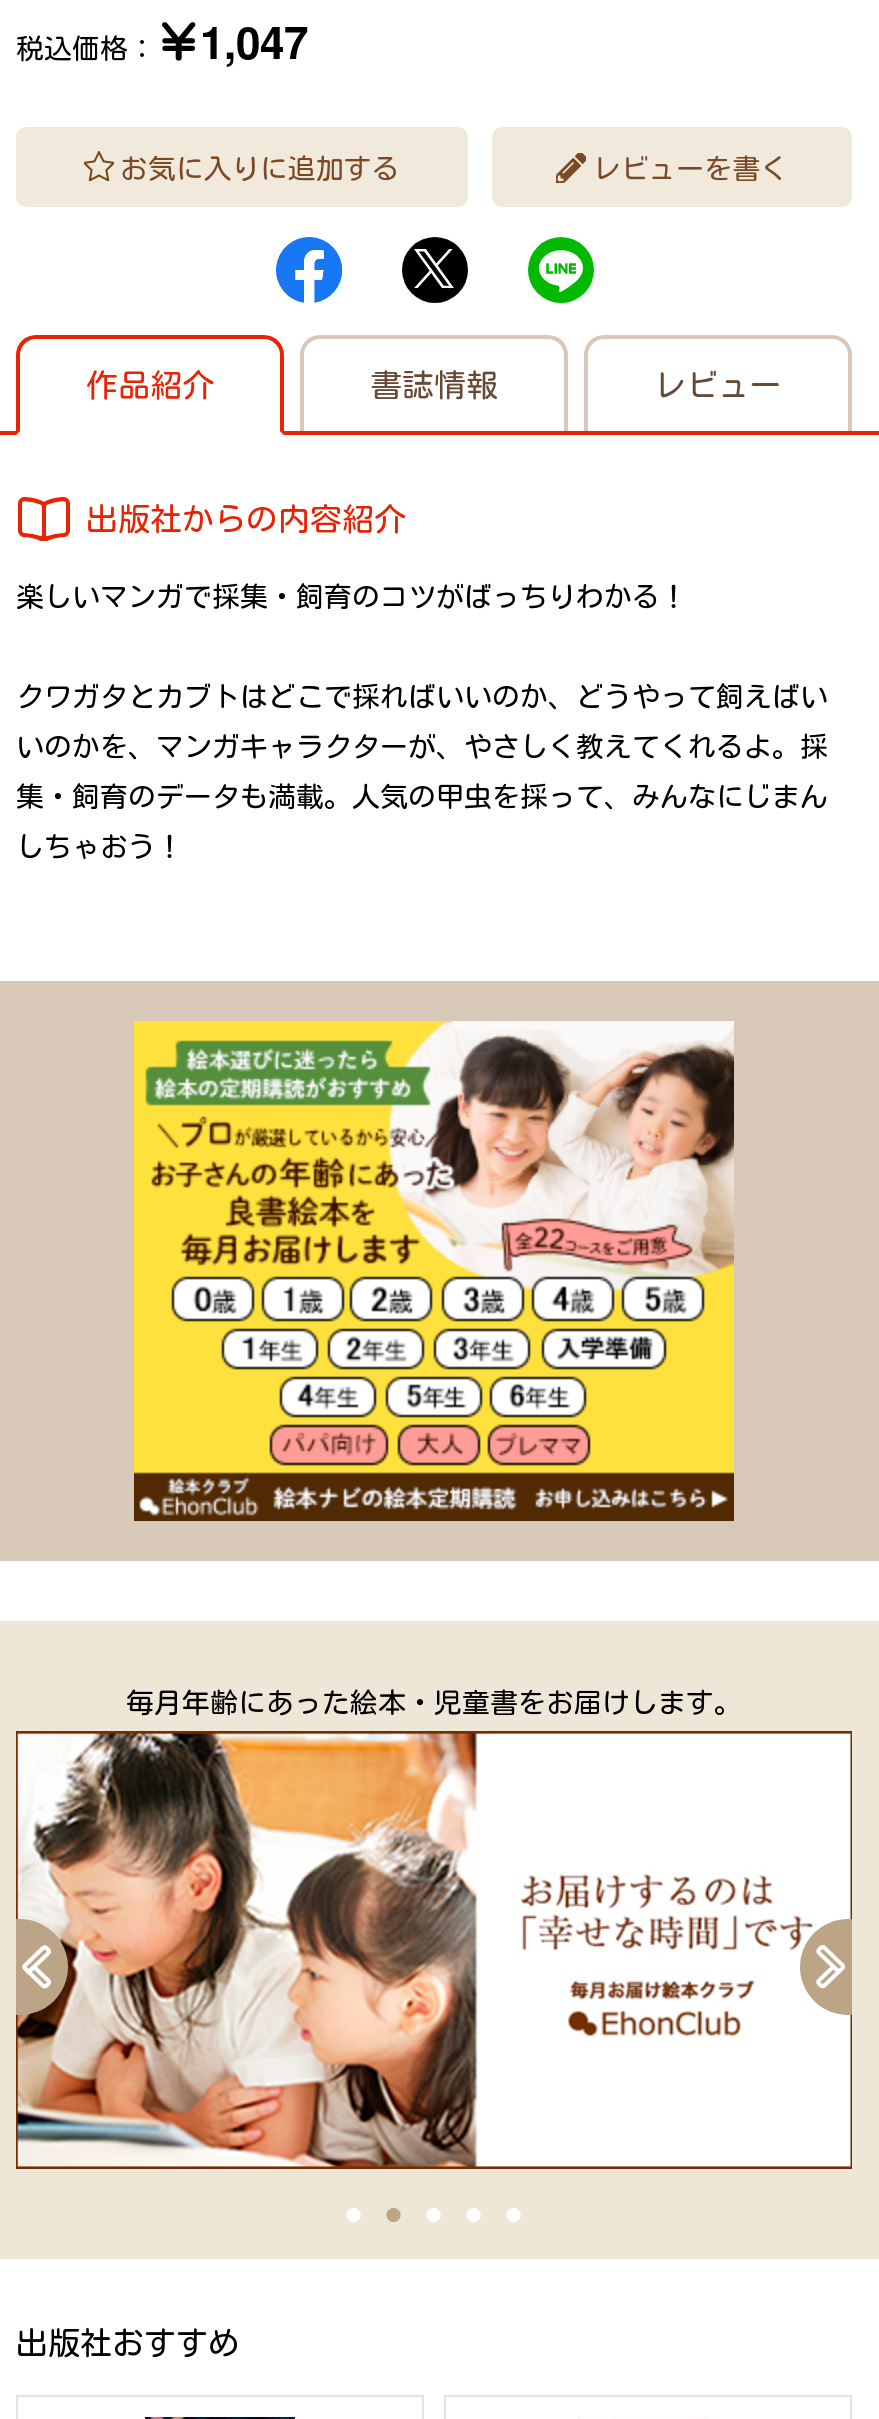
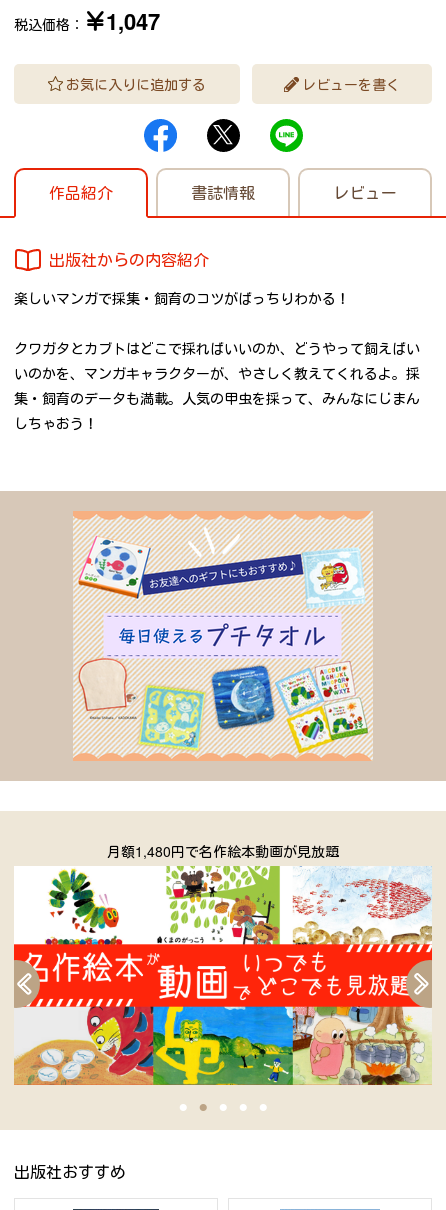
- [image]
+ [image]

- 毎月年齢にあった絵本・児童書をお届けします。
+ 月額1,480円で名作絵本動画が見放題

- [image]
+ [image]
